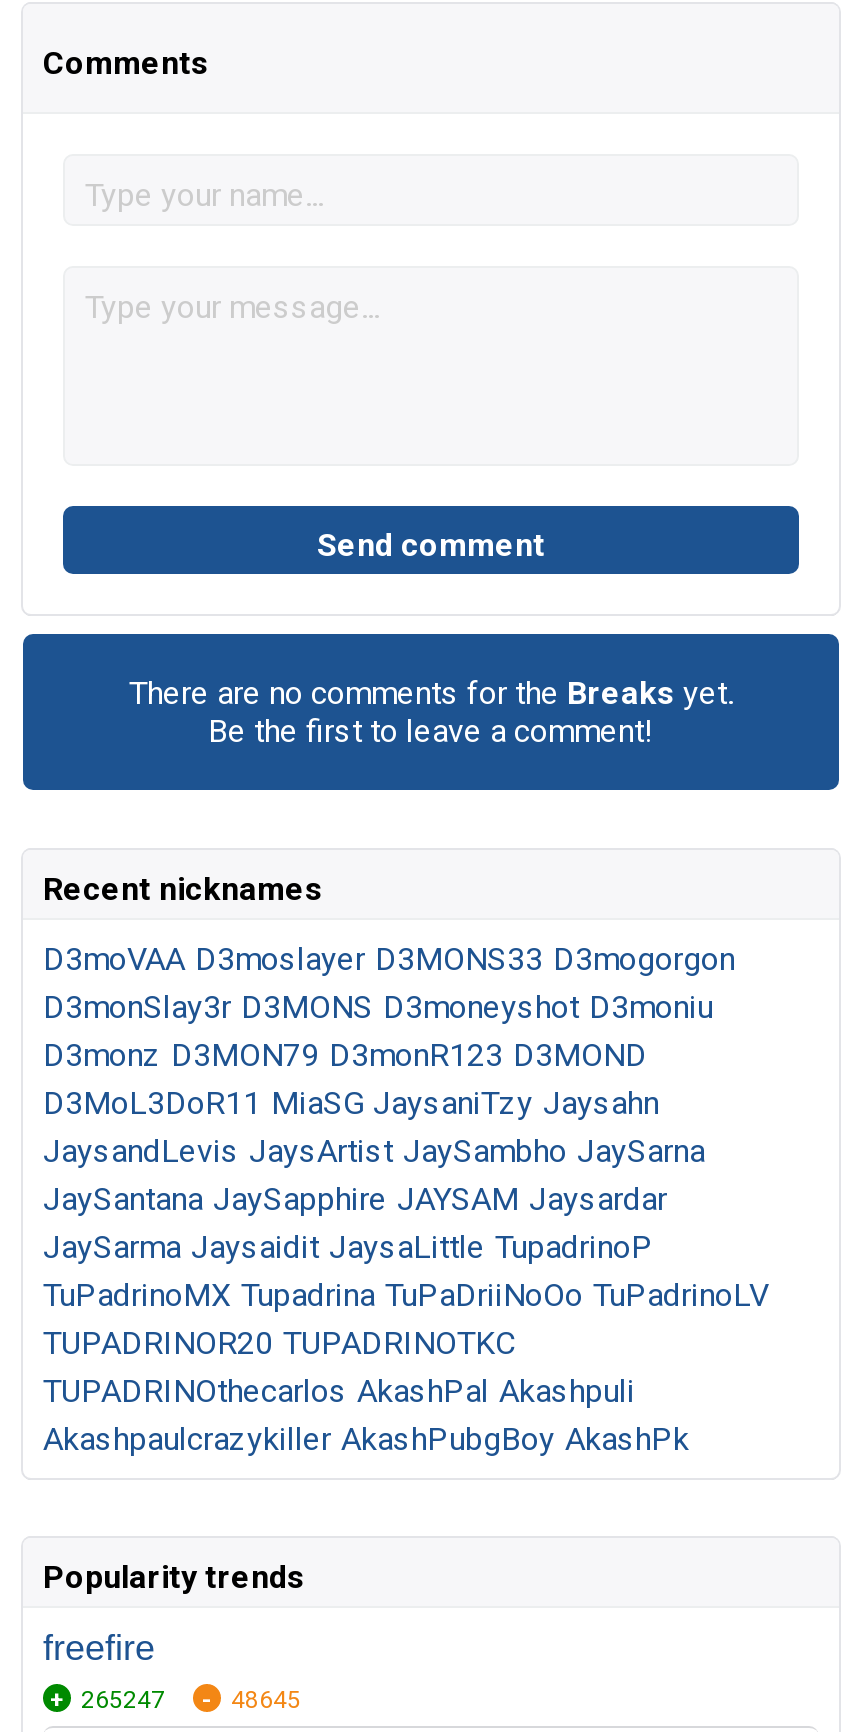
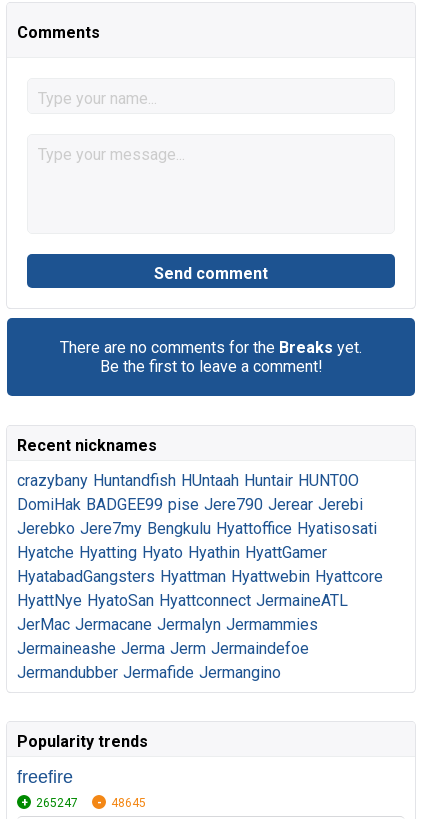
- D3moVAA D3moslayer D3MONS33 D3mogorgon
- D3monSlay3r D3MONS D3moneyshot D3moniu
- D3monz D3MON79 D3monR123 D3MOND
- D3MoL3DoR11 MiaSG JaysaniTzy Jaysahn
- JaysandLevis JaysArtist JaySambho JaySarna
- JaySantana JaySapphire JAYSAM Jaysardar
- JaySarma Jaysaidit JaysaLittle TupadrinoP
- TuPadrinoMX Tupadrina TuPaDriiNoOo TuPadrinoLV
- TUPADRINOR20 TUPADRINOTKC
- TUPADRINOthecarlos AkashPal Akashpuli
- Akashpaulcrazykiller AkashPubgBoy AkashPk
+ crazybany Huntandfish HUntaah Huntair HUNT0O
+ DomiHak BADGEE99 pise Jere790 Jerear Jerebi
+ Jerebko Jere7my Bengkulu Hyattoffice Hyatisosati
+ Hyatche Hyatting Hyato Hyathin HyattGamer
+ HyatabadGangsters Hyattman Hyattwebin Hyattcore
+ HyattNye HyatoSan Hyattconnect JermaineATL
+ JerMac Jermacane Jermalyn Jermammies
+ Jermaineashe Jerma Jerm Jermaindefoe
+ Jermandubber Jermafide Jermangino
